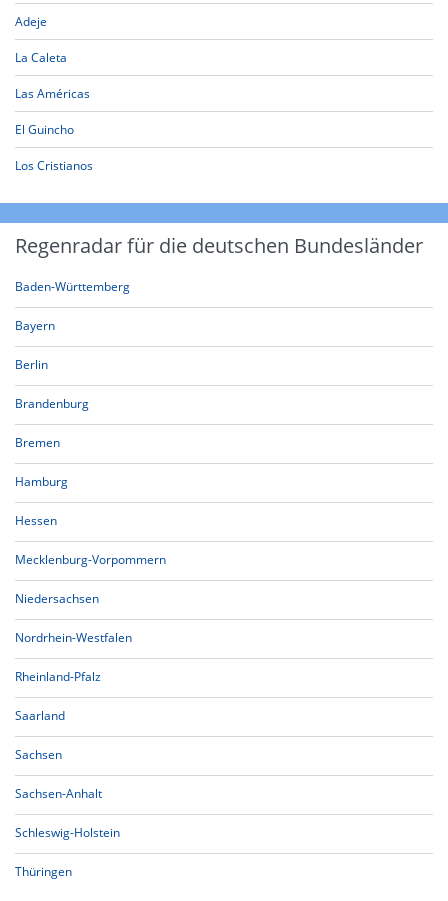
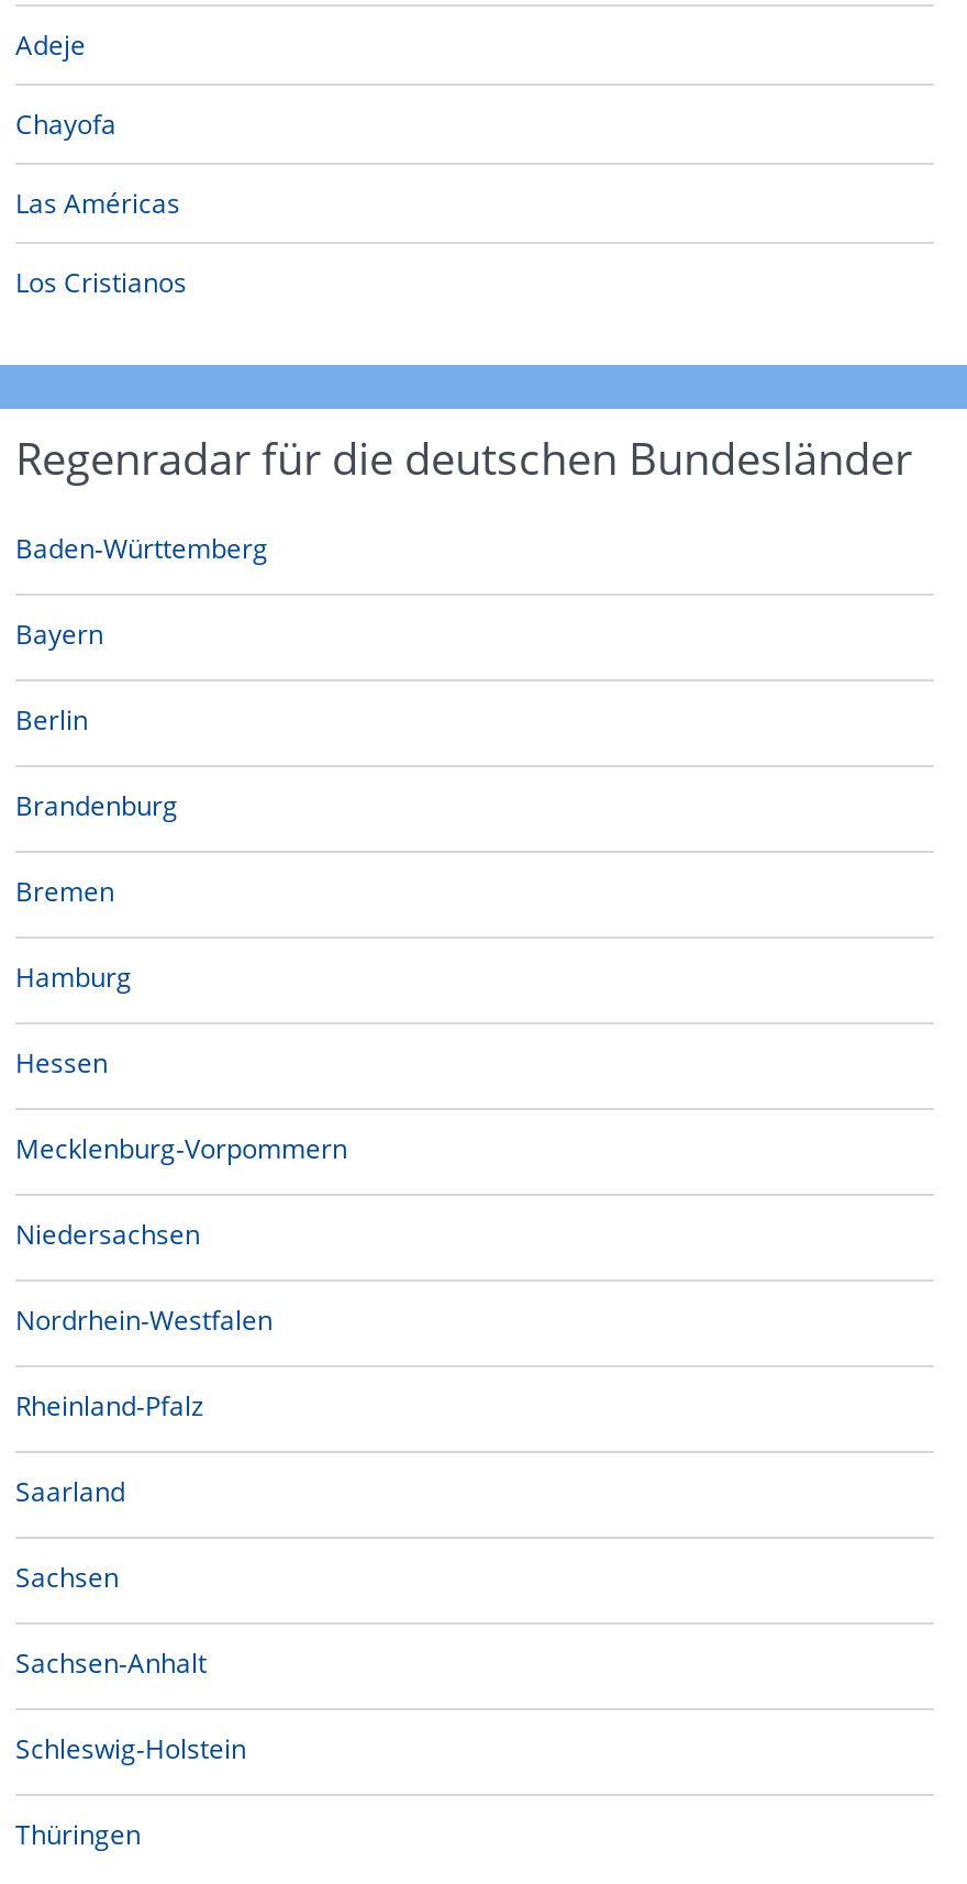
- La Caleta
+ Chayofa

- El Guincho
